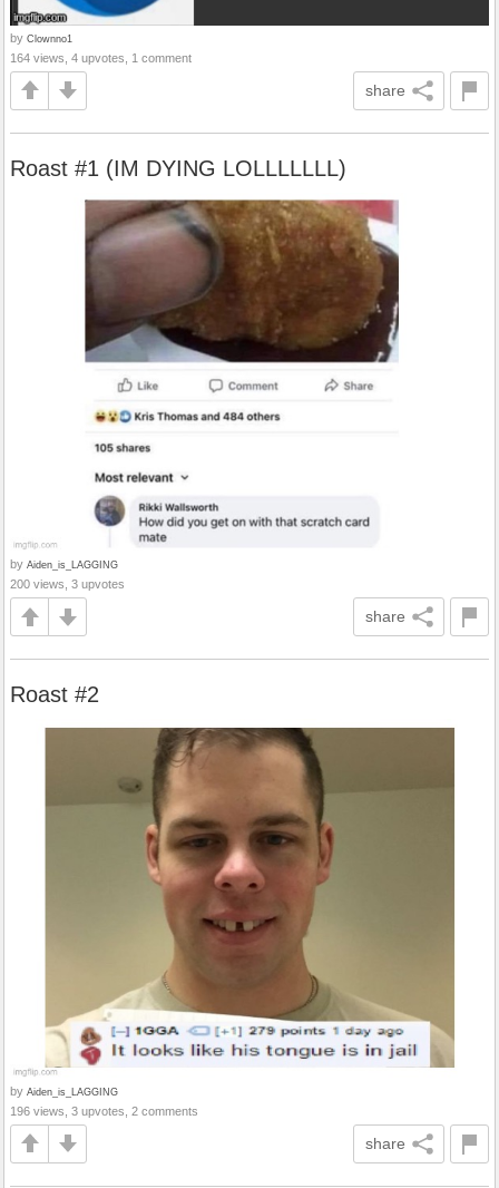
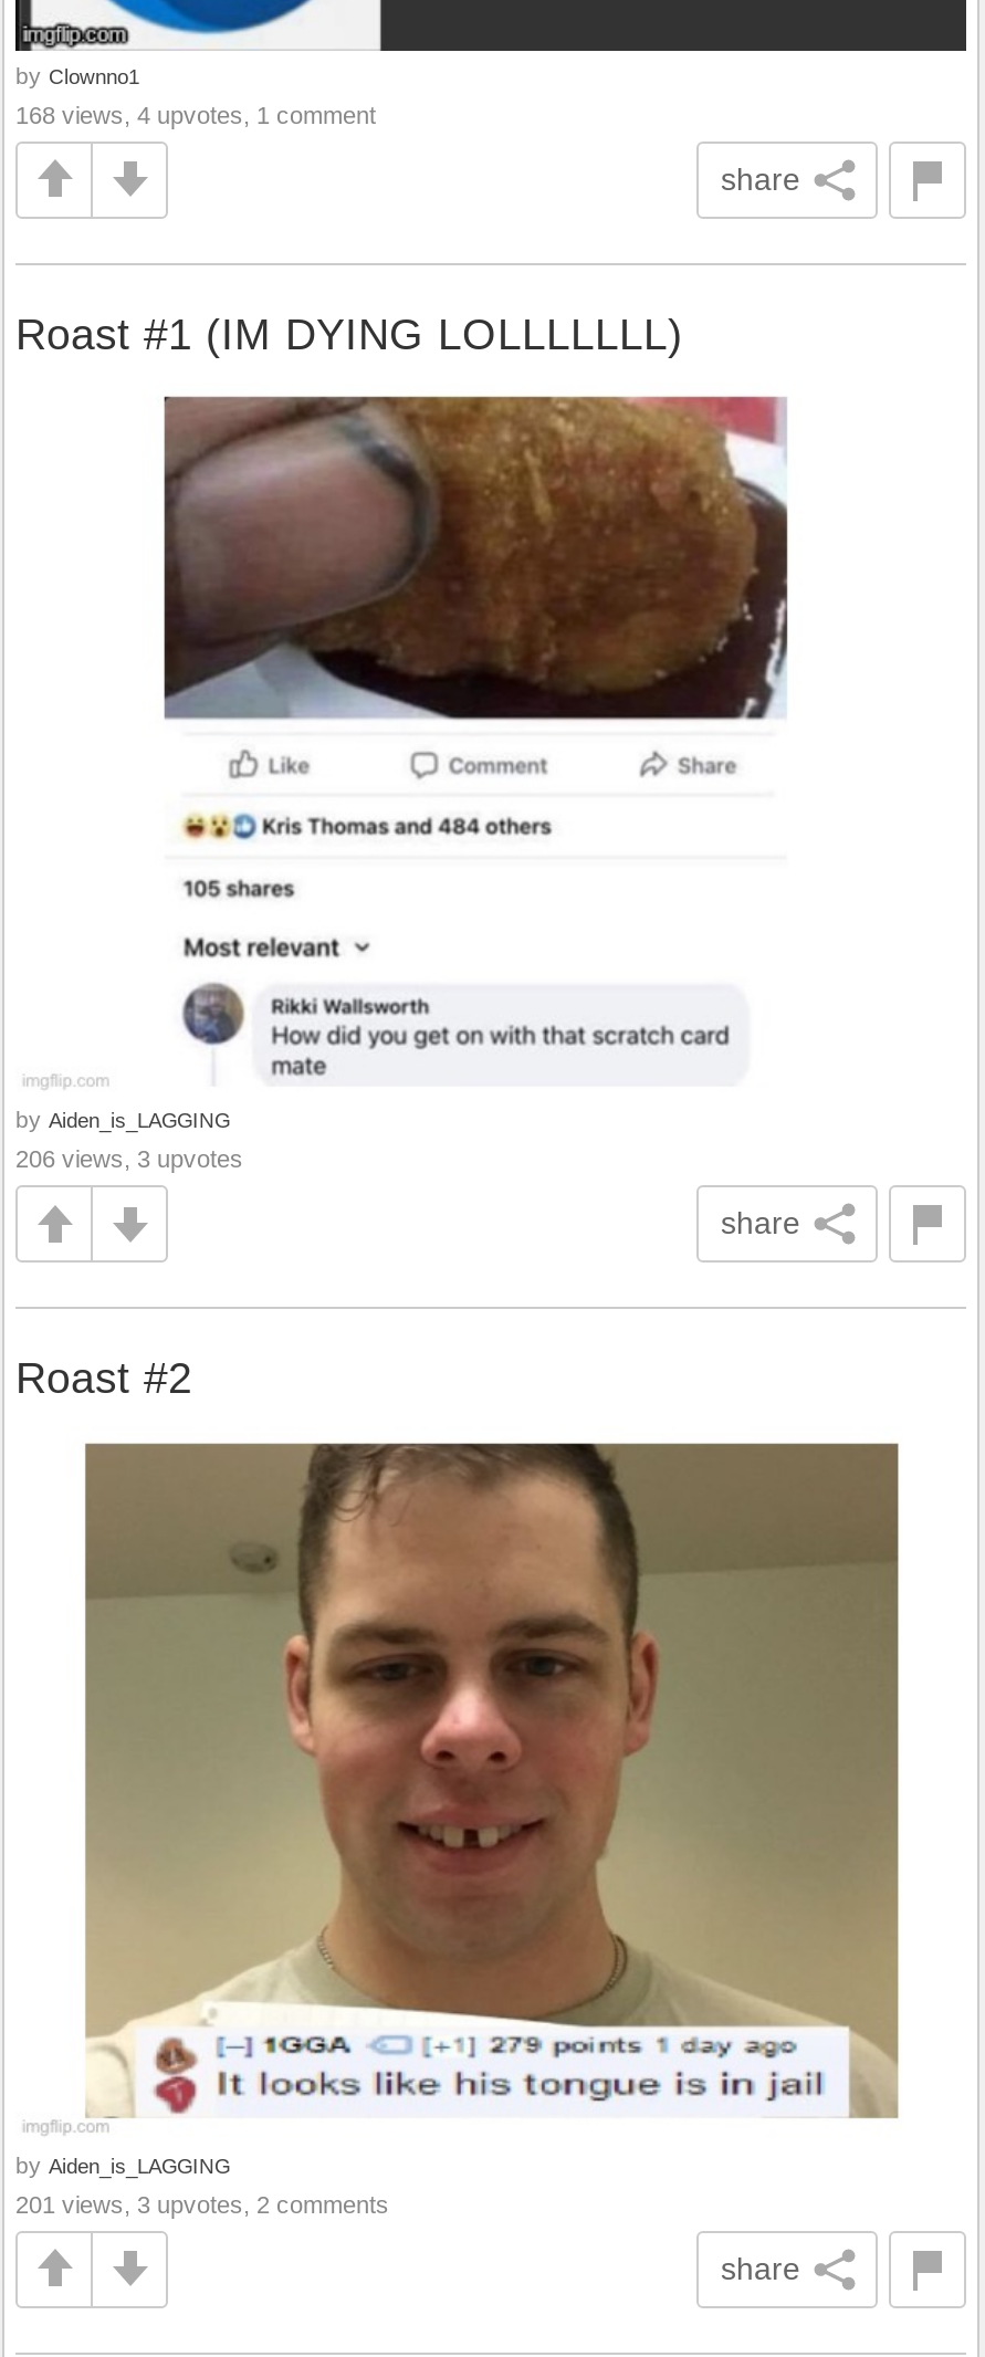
- 164 views, 4 upvotes, 1 comment
+ 168 views, 4 upvotes, 1 comment

- 200 views, 3 upvotes
+ 206 views, 3 upvotes

- 196 views, 3 upvotes, 2 comments
+ 201 views, 3 upvotes, 2 comments
